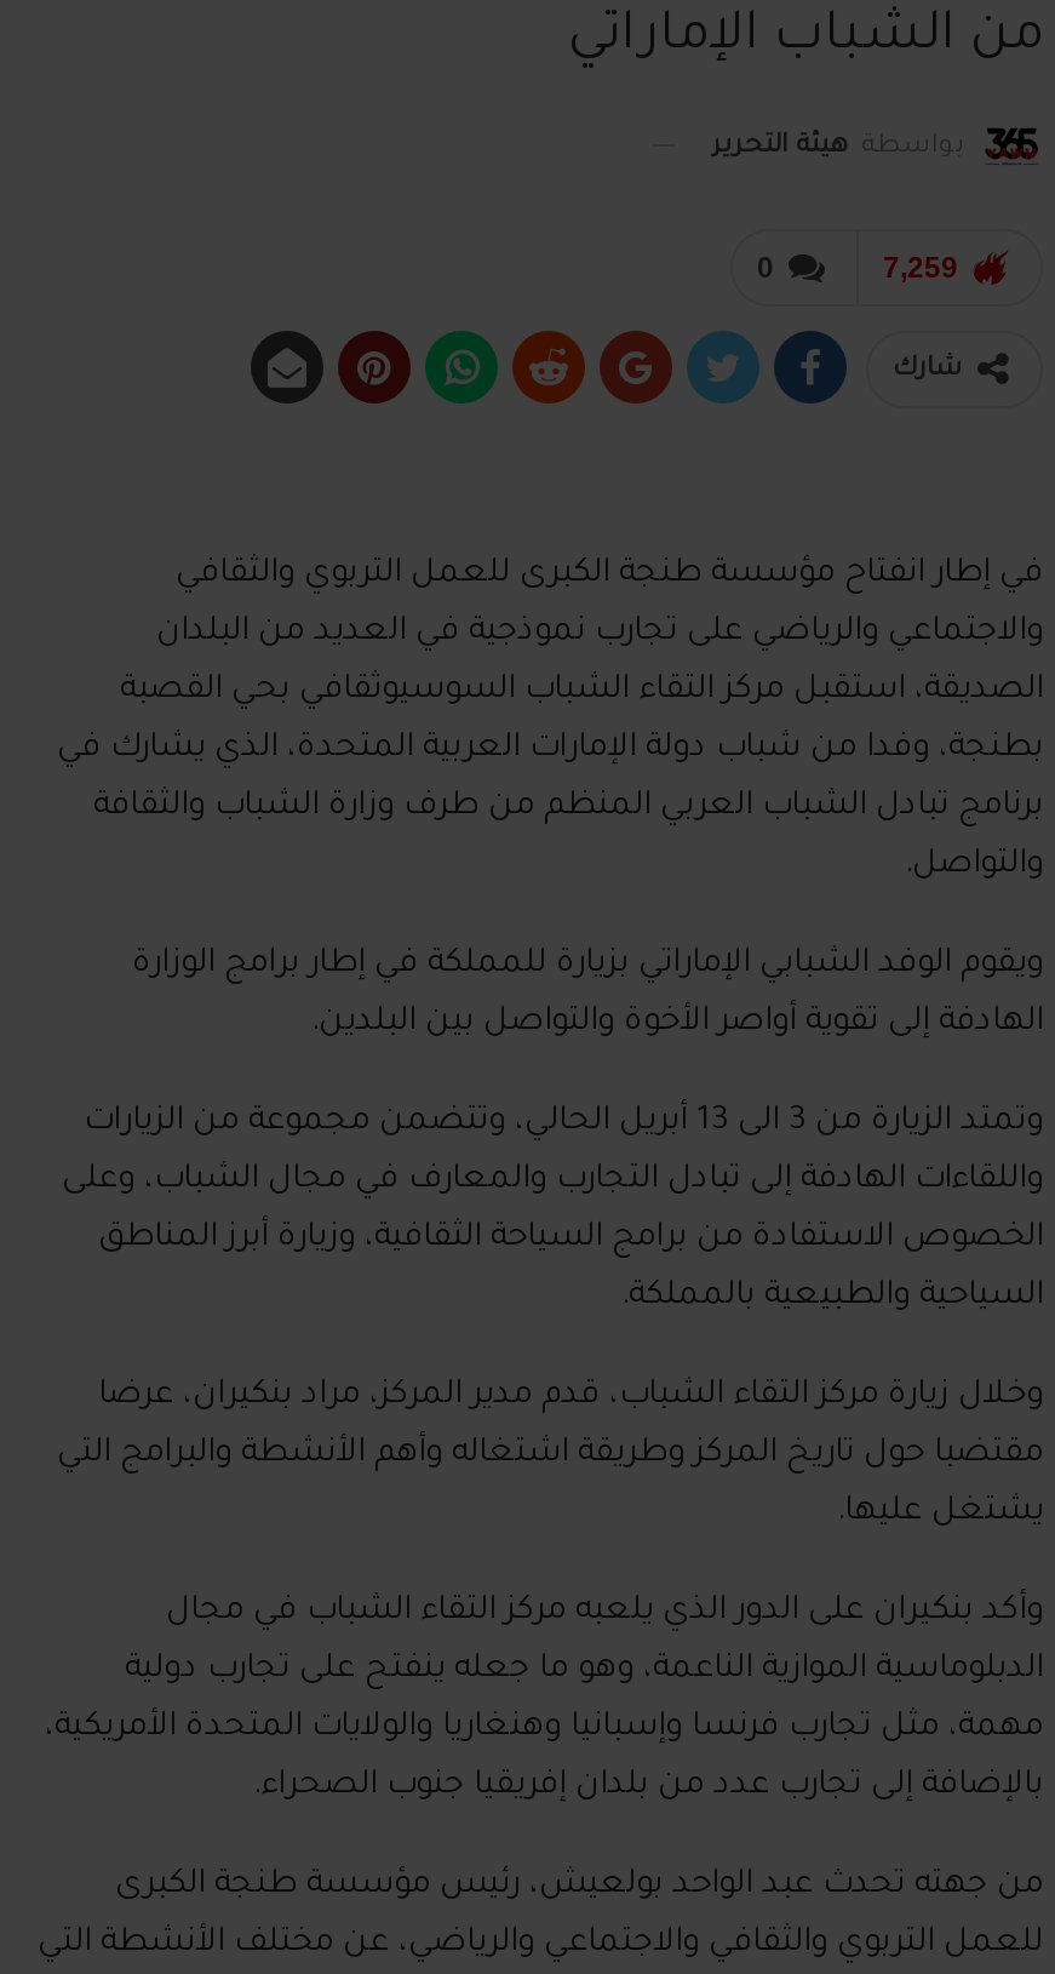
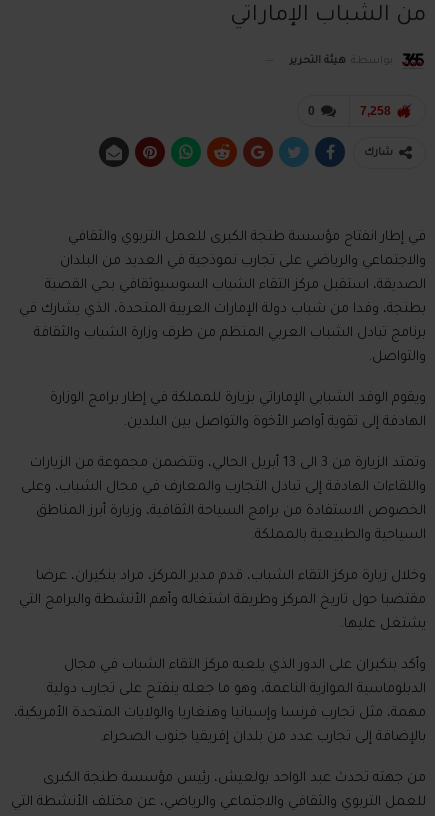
- 7,259
+ 7,258
